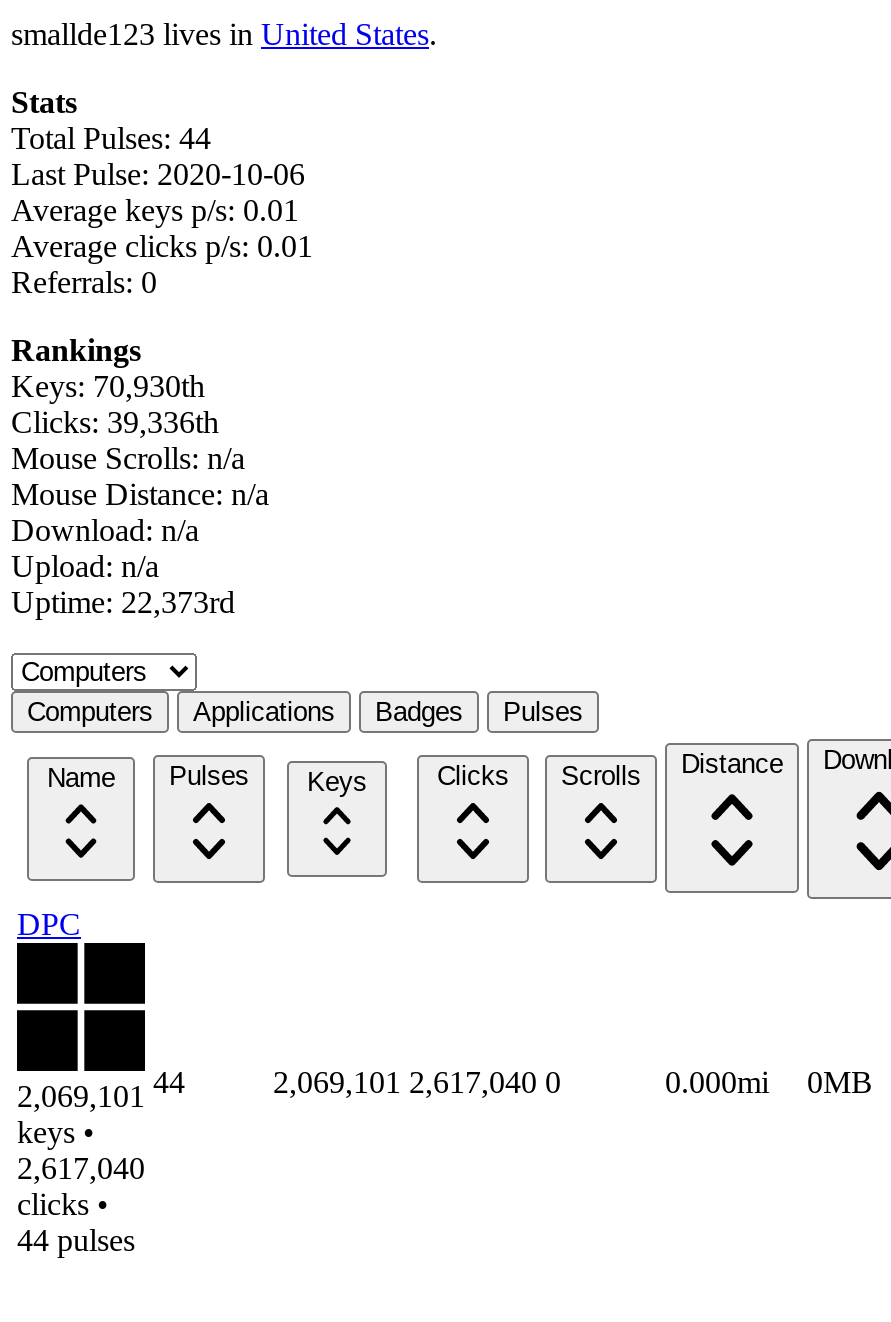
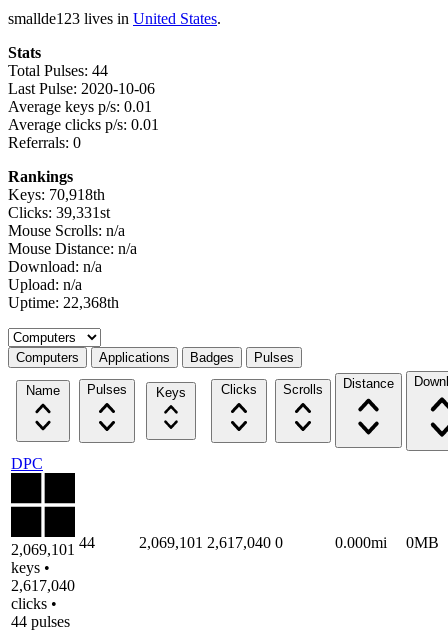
- Keys: 70,930th
+ Keys: 70,918th

- Clicks: 39,336th
+ Clicks: 39,331st

- Uptime: 22,373rd
+ Uptime: 22,368th
